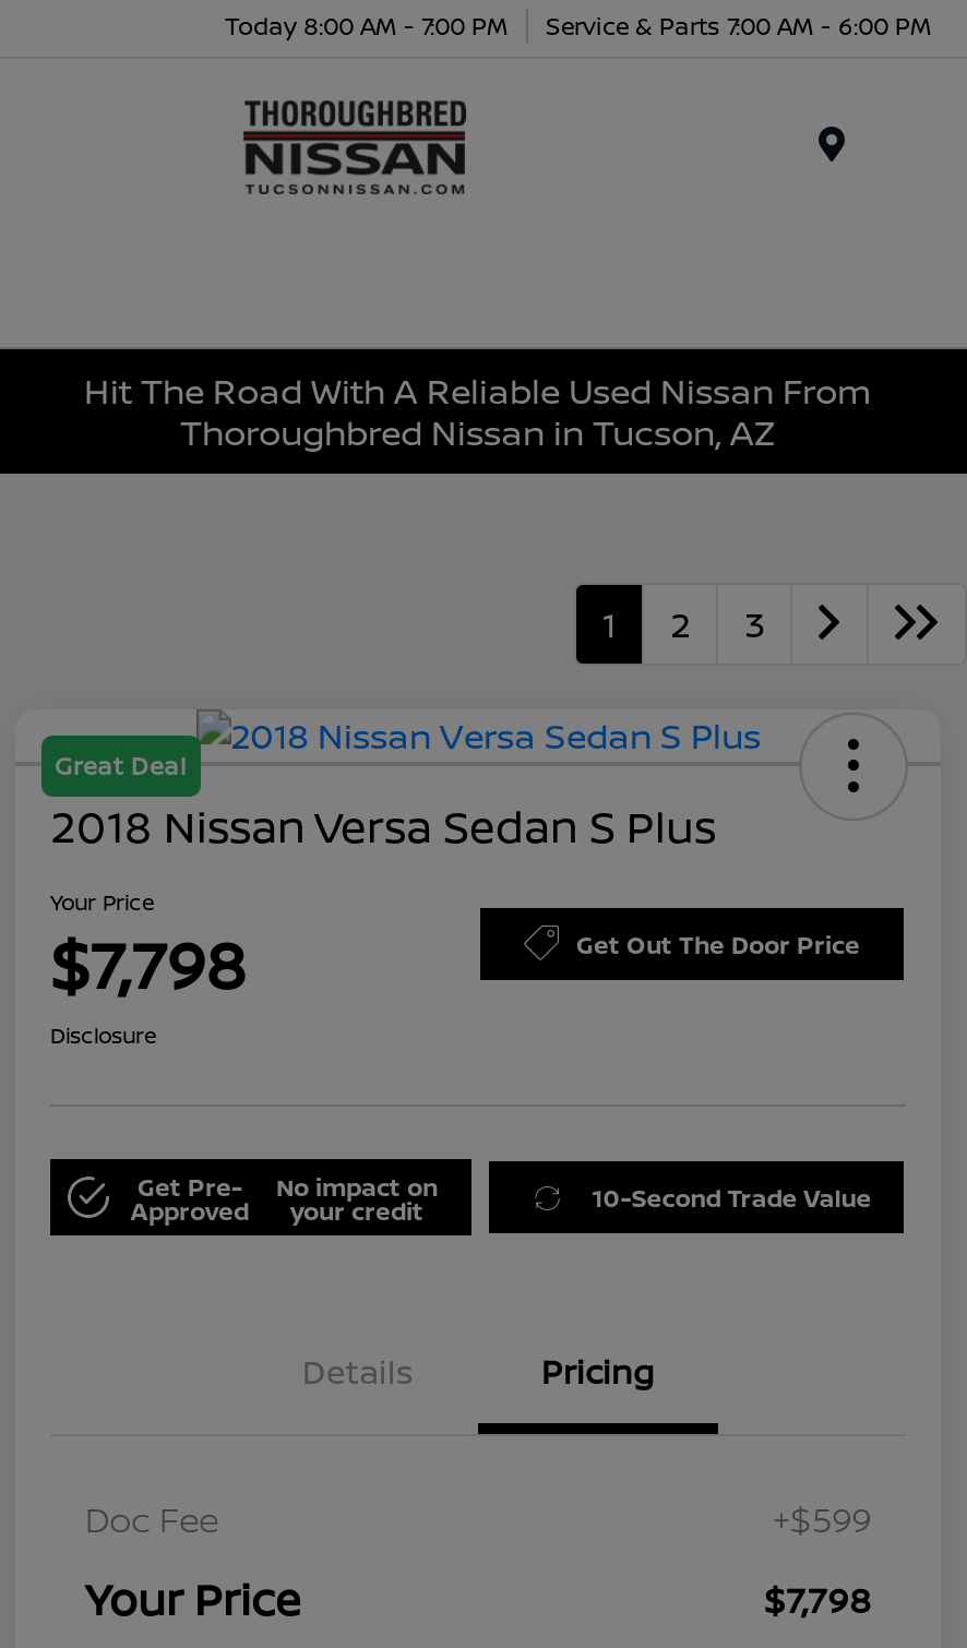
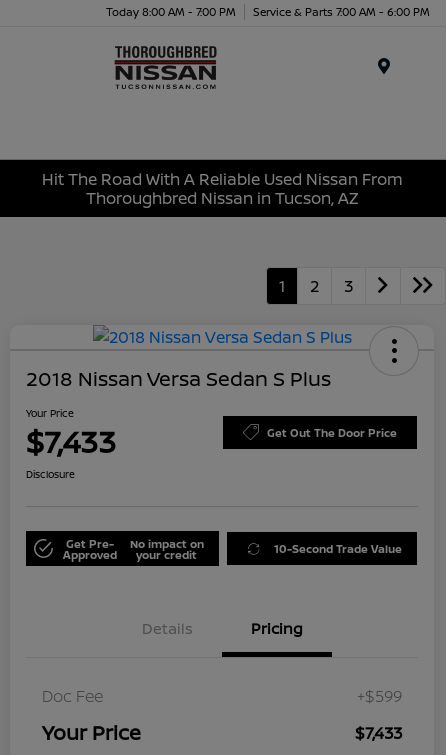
- Great Deal

- $7,798
+ $7,433

- $7,798
+ $7,433
